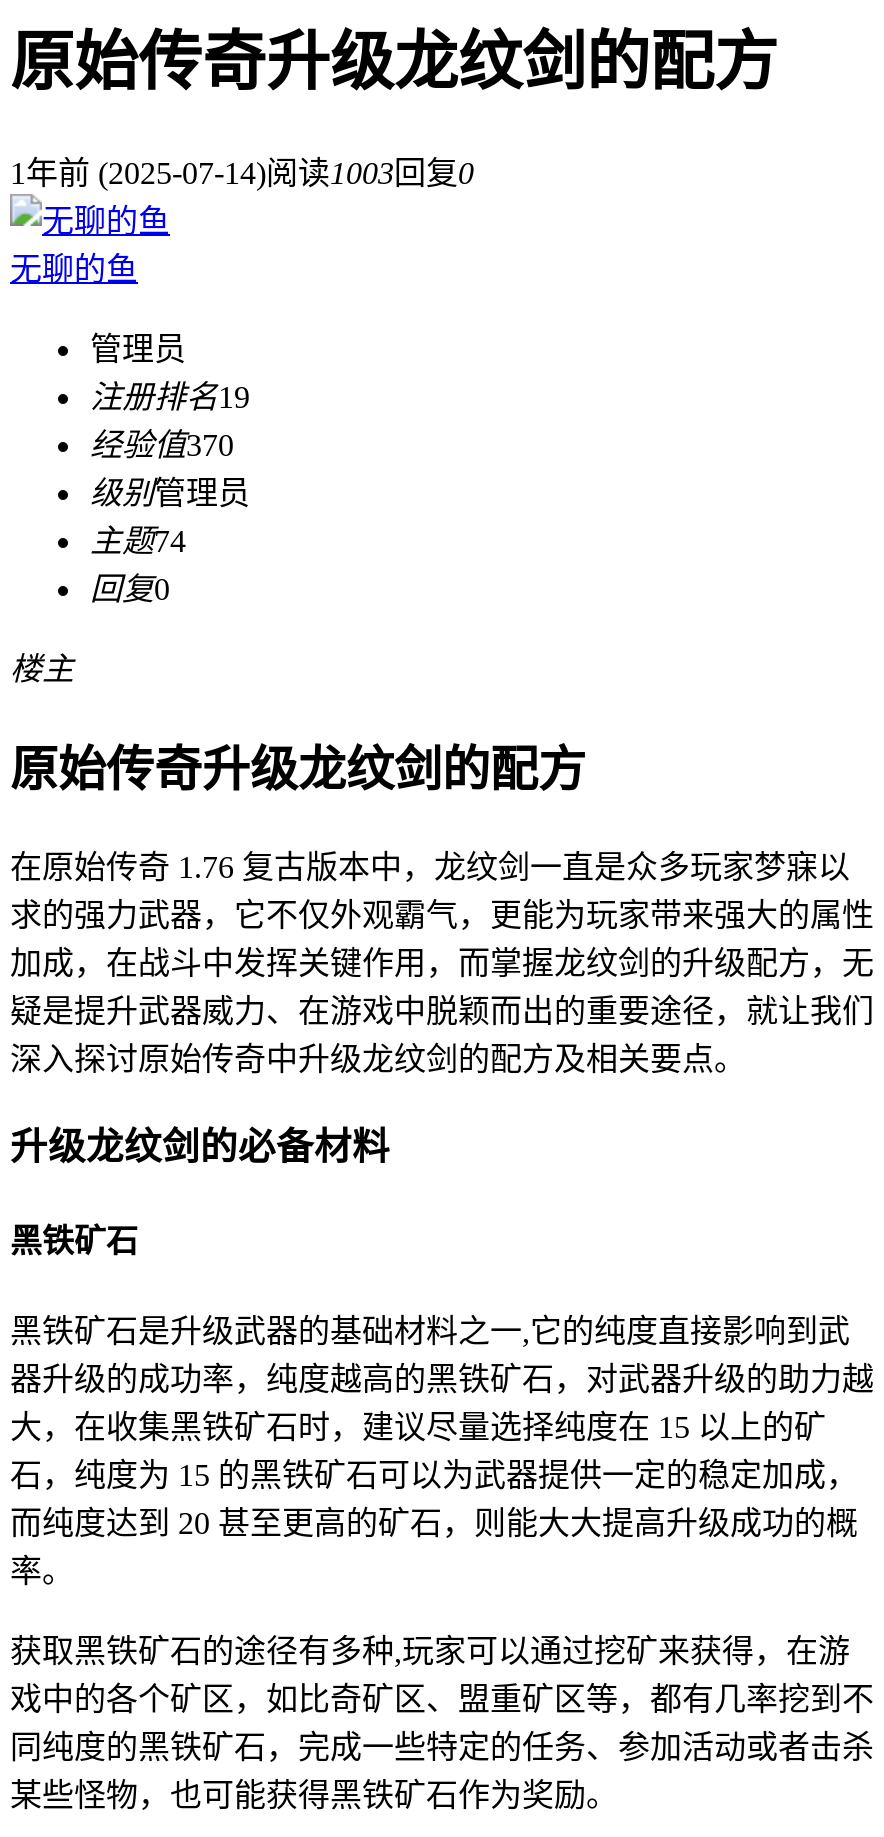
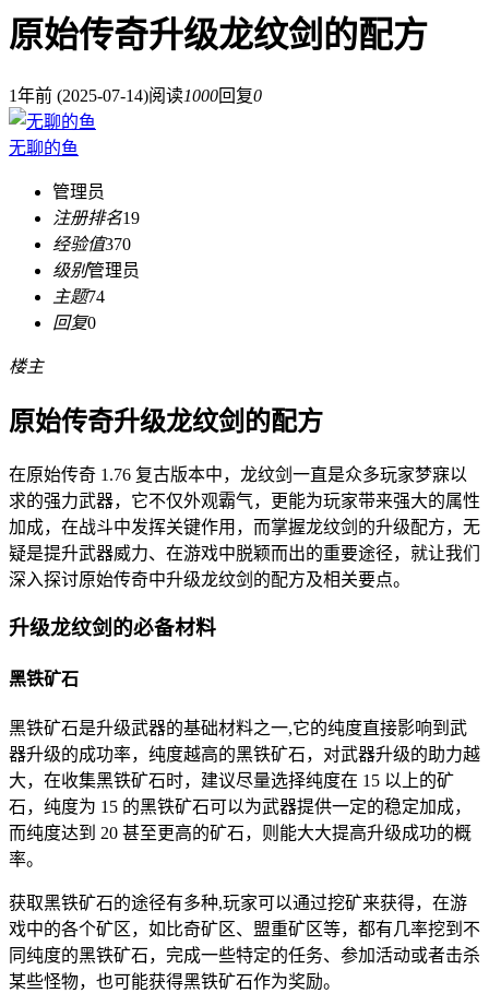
- 1年前 (2025-07-14)阅读1003回复0
+ 1年前 (2025-07-14)阅读1000回复0
